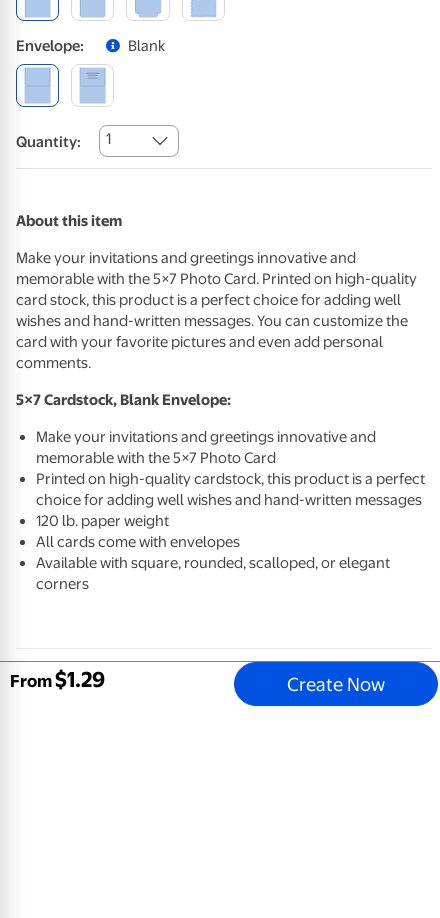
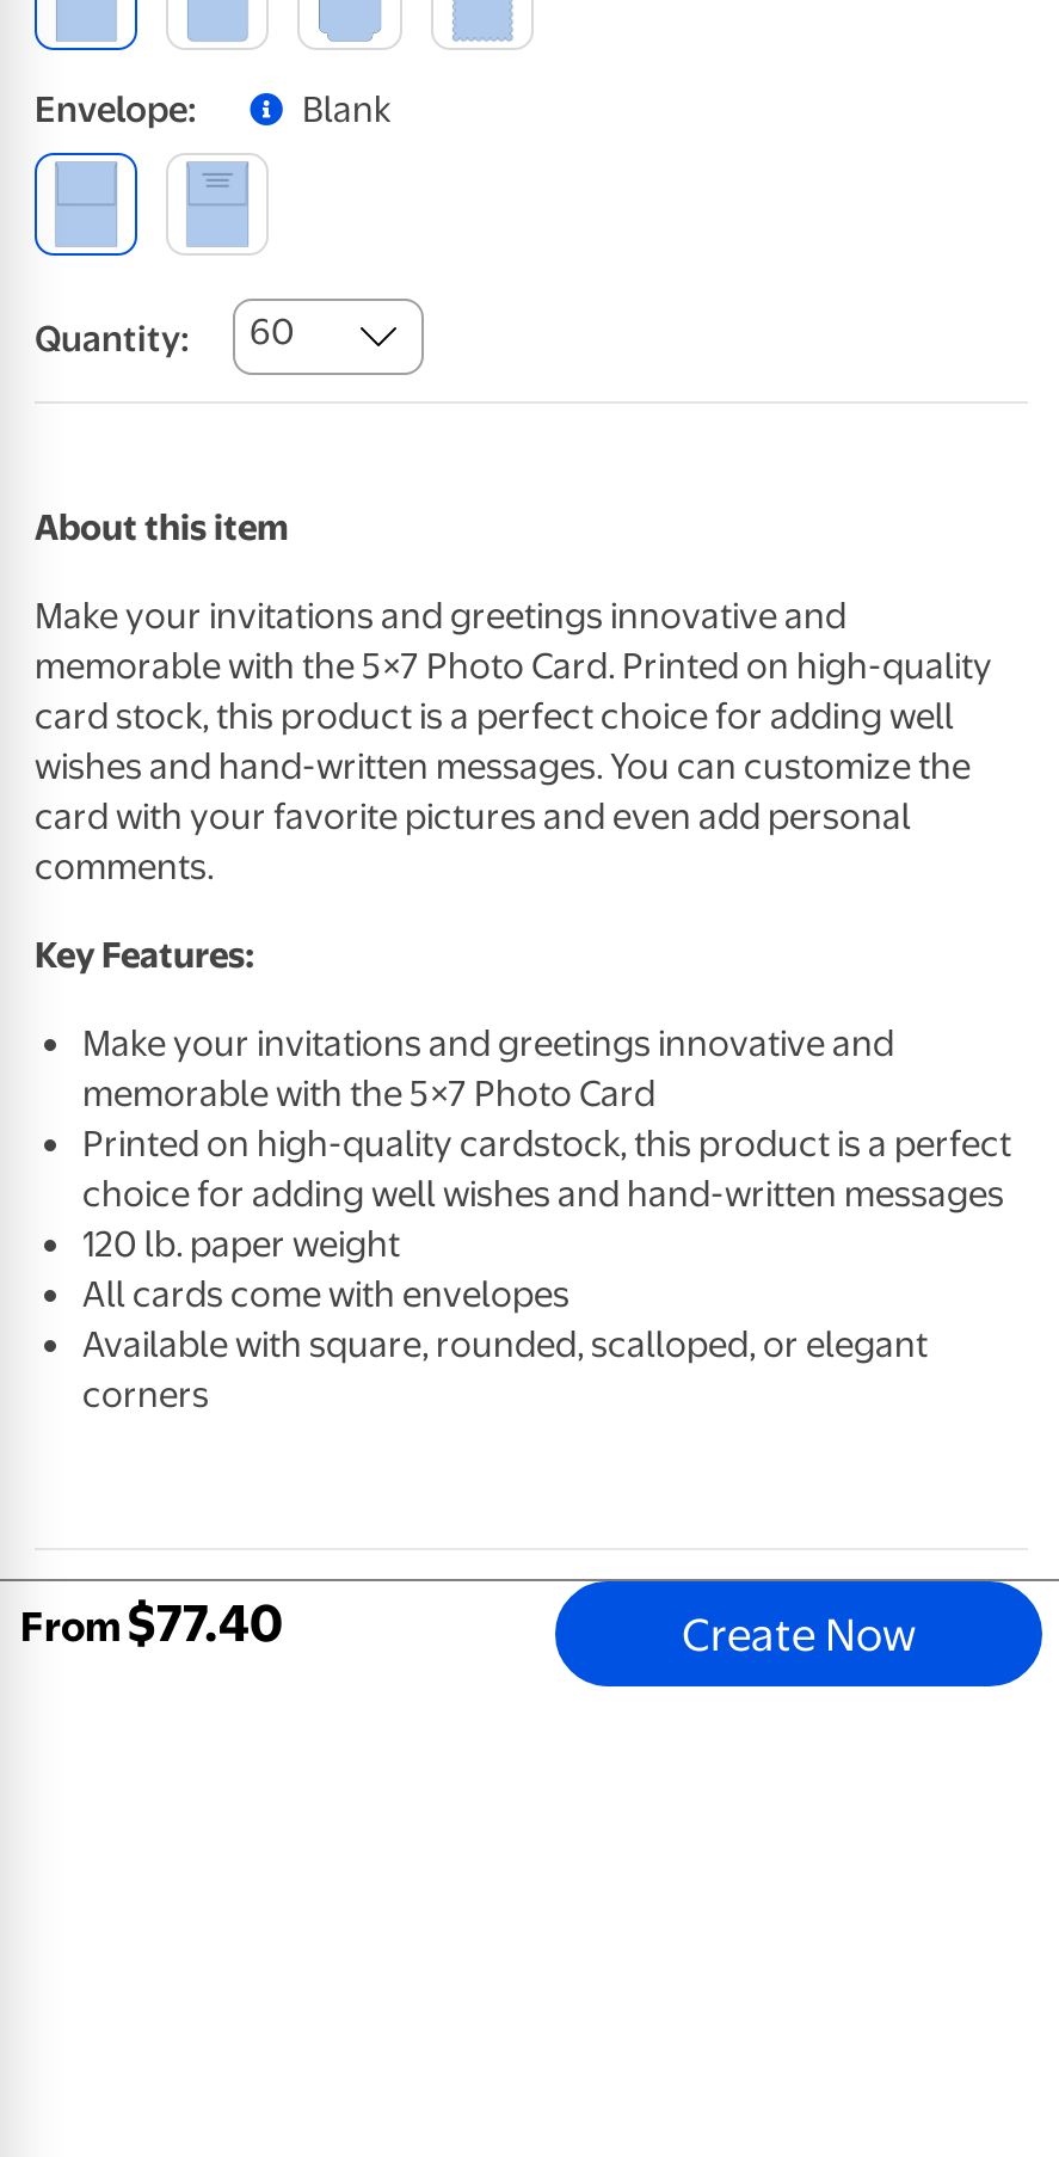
- Quantity: 1
+ Quantity: 60

- 5×7 Cardstock, Blank Envelope:
+ Key Features:

- $1.29
+ $77.40
